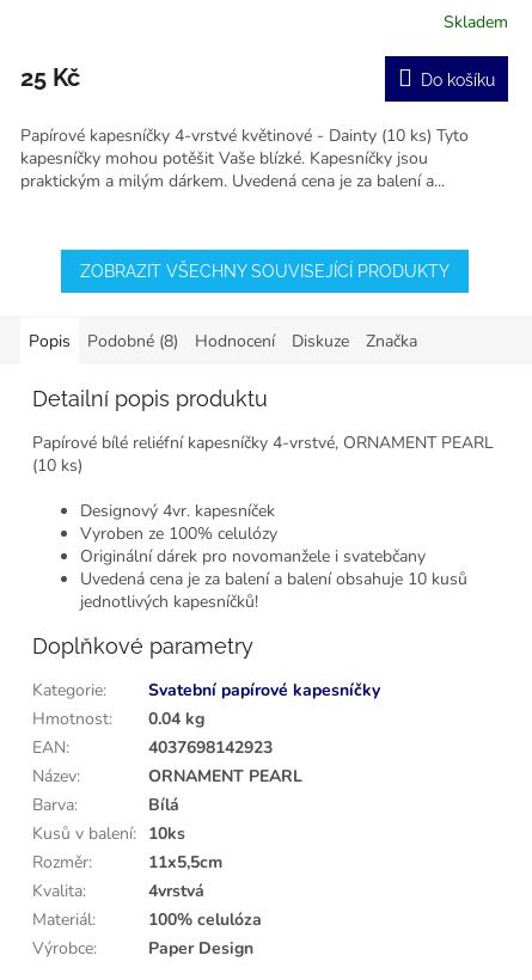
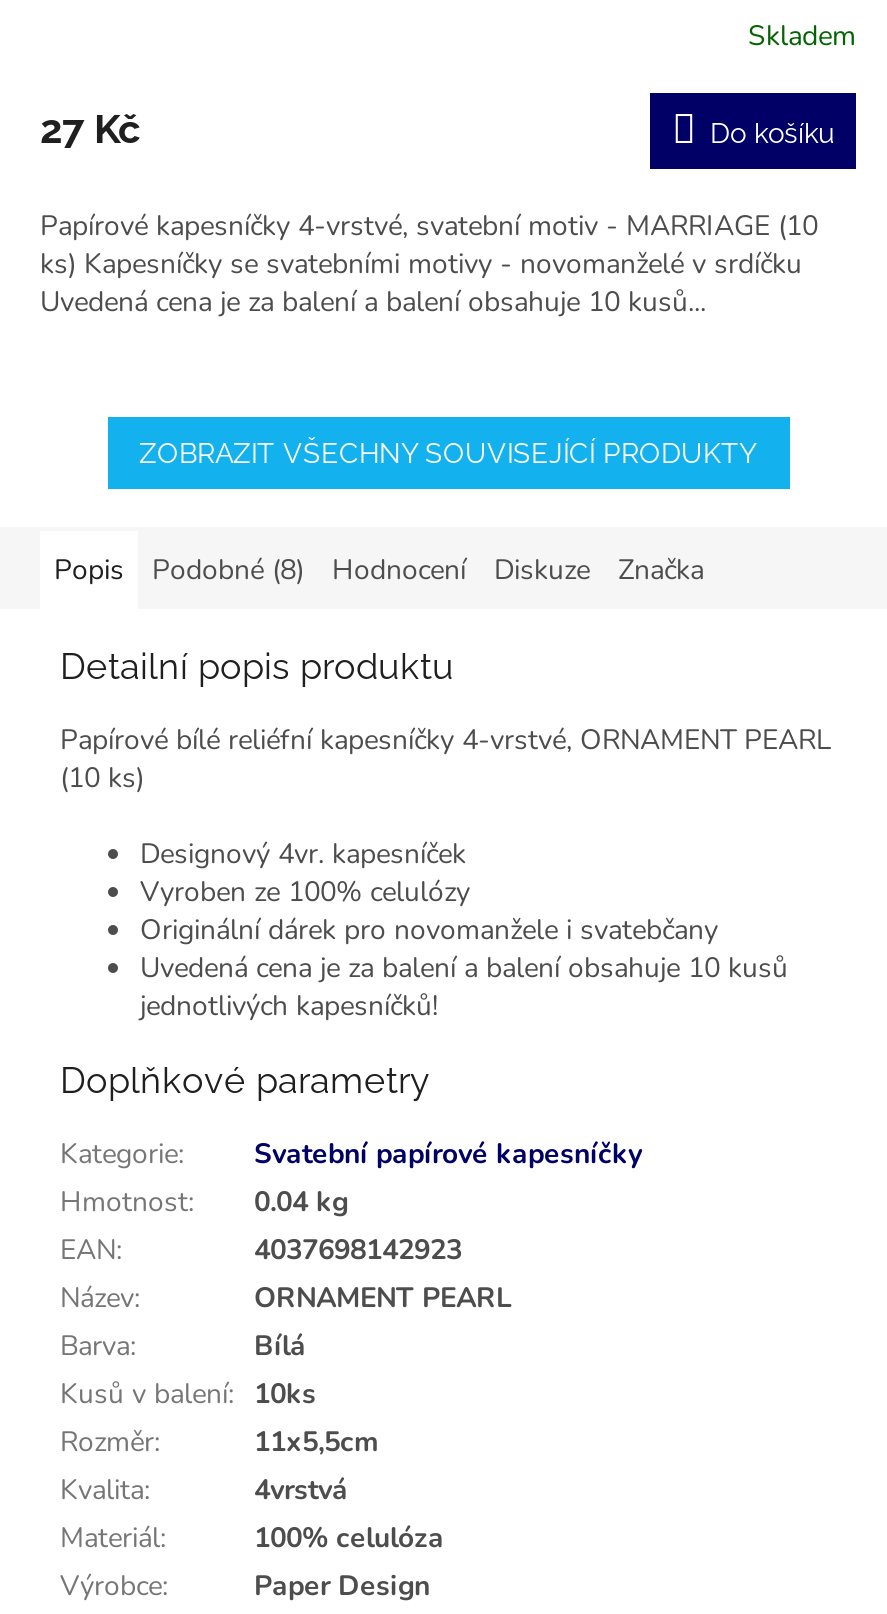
- 25 Kč
+ 27 Kč

- Papírové kapesníčky 4-vrstvé květinové - Dainty (10 ks) Tyto
- kapesníčky mohou potěšit Vaše blízké. Kapesníčky jsou
- praktickým a milým dárkem. Uvedená cena je za balení a...
+ Papírové kapesníčky 4-vrstvé, svatební motiv - MARRIAGE (10
+ ks) Kapesníčky se svatebními motivy - novomanželé v srdíčku
+ Uvedená cena je za balení a balení obsahuje 10 kusů...
